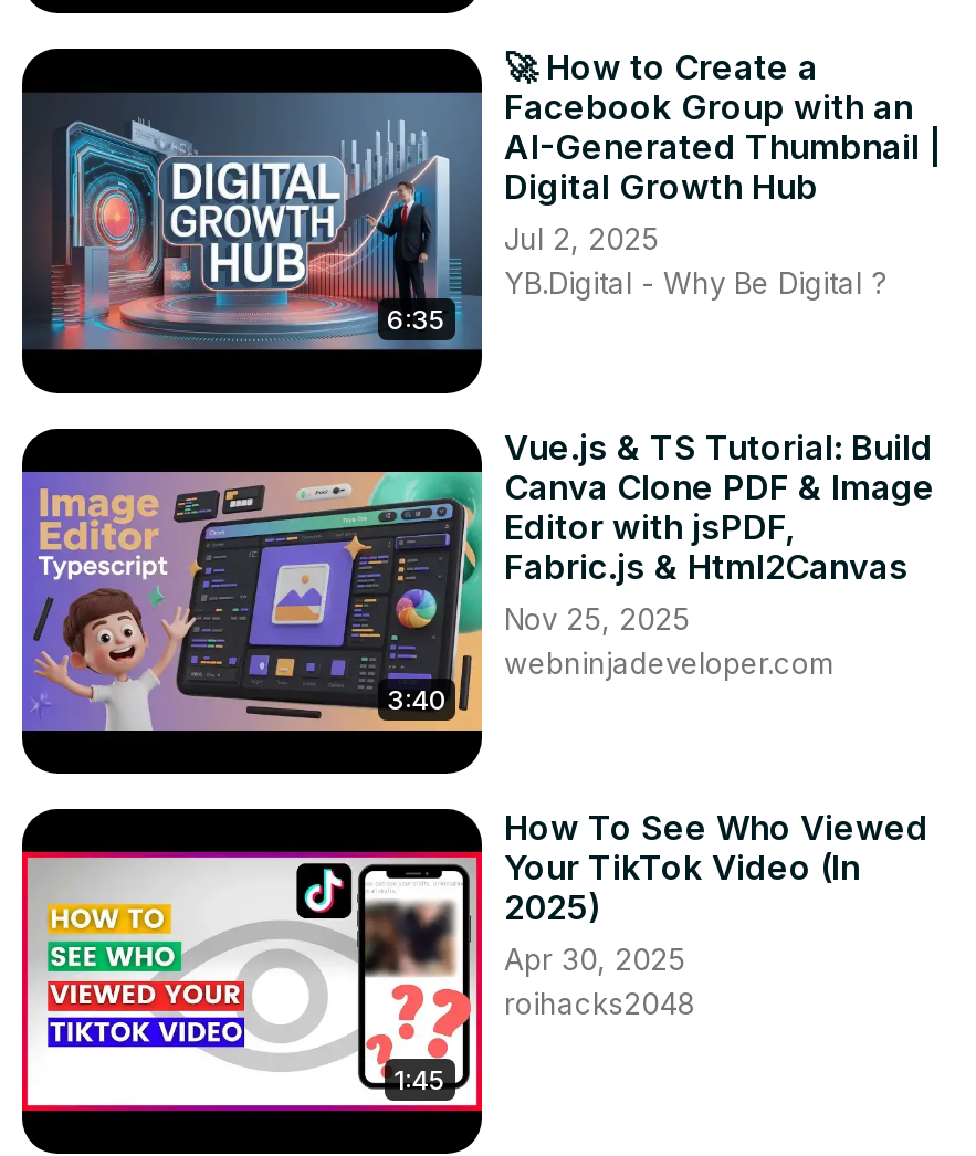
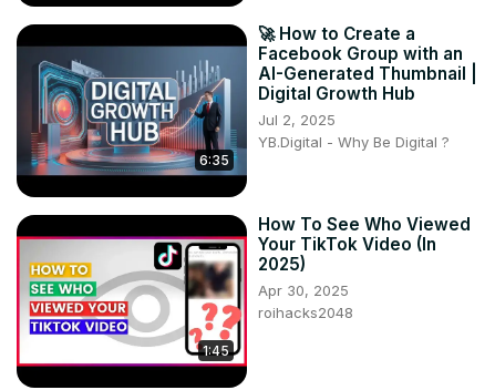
- Vue.js & TS Tutorial: Build
- Canva Clone PDF & Image
- Editor with jsPDF,
- Fabric.js & Html2Canvas
- Nov 25, 2025
- webninjadeveloper.com

- [image]
- 3:40
